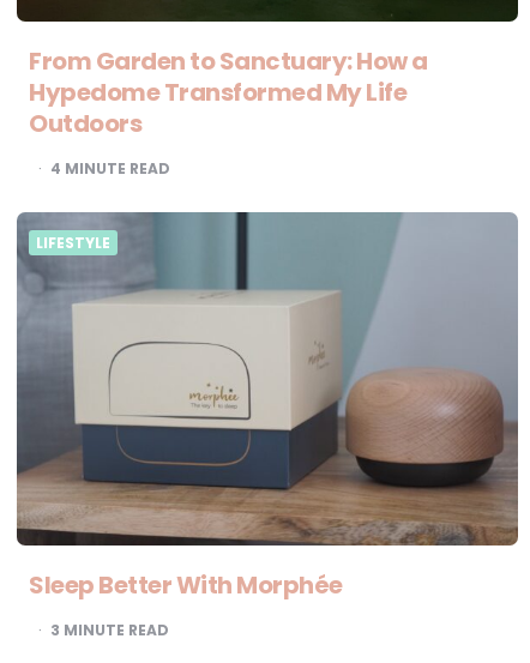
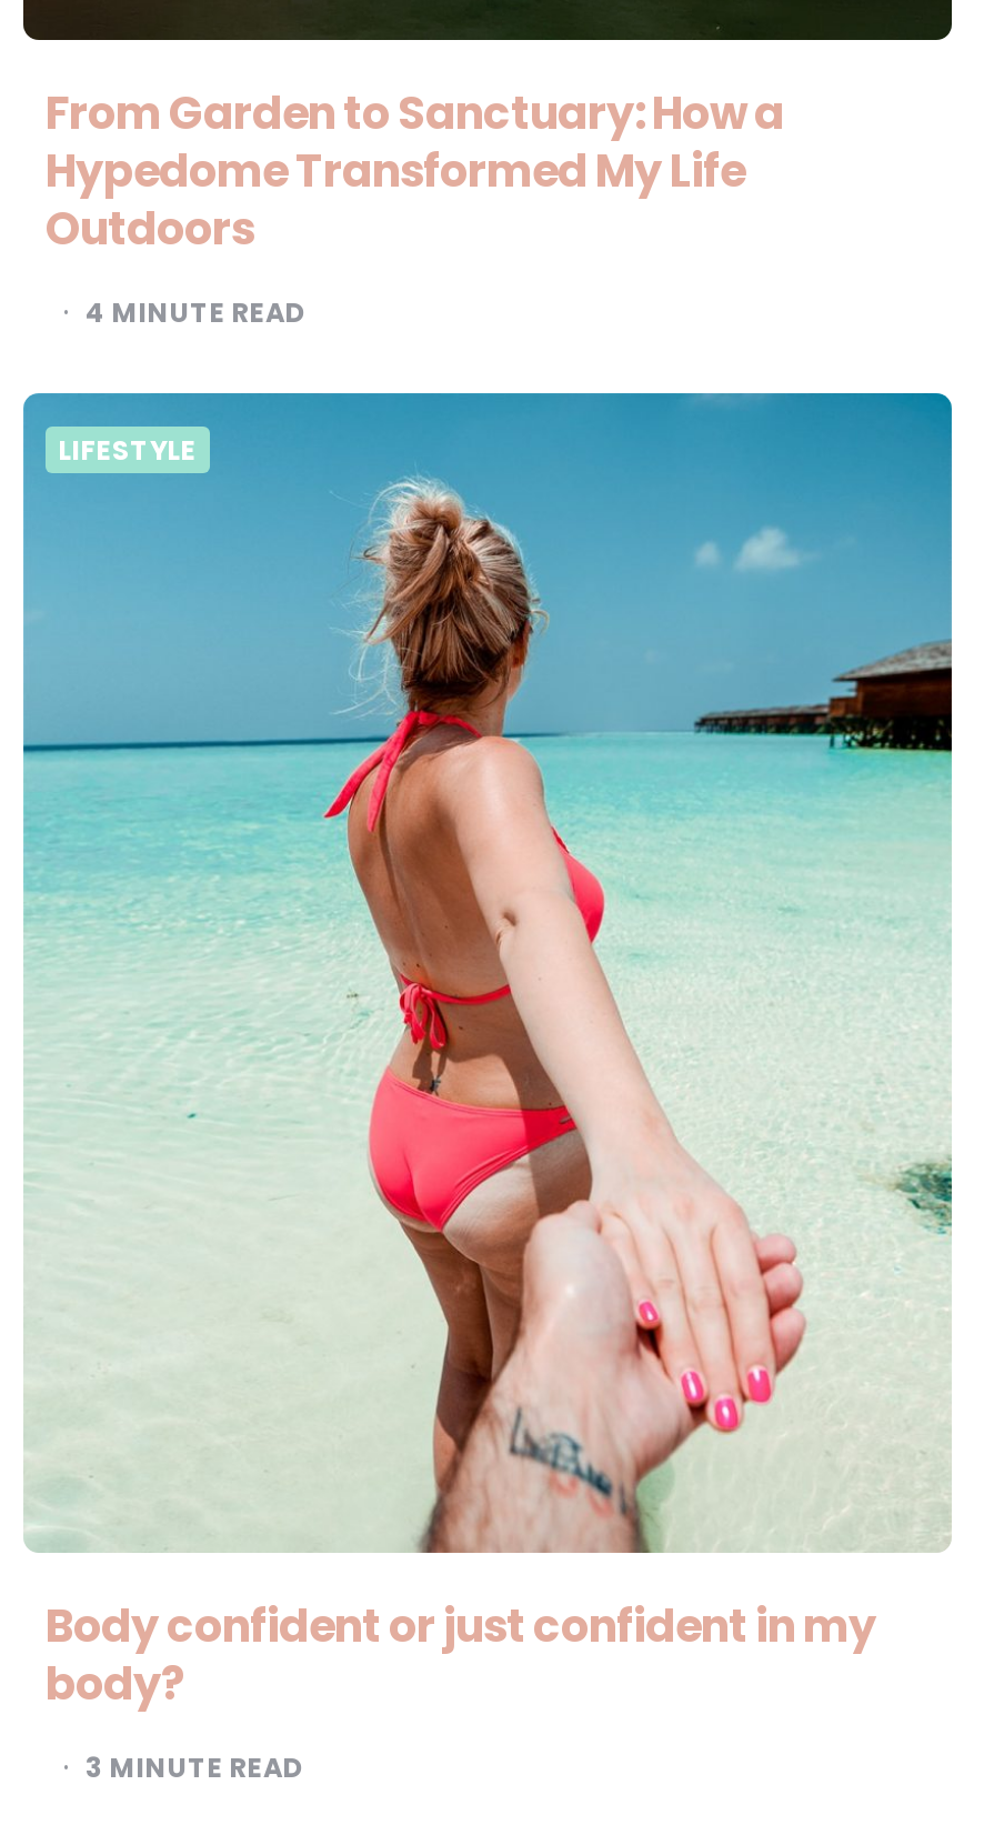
- [image]
- Sleep Better With Morphée
+ [image]
+ Body confident or just confident in my
+ body?
